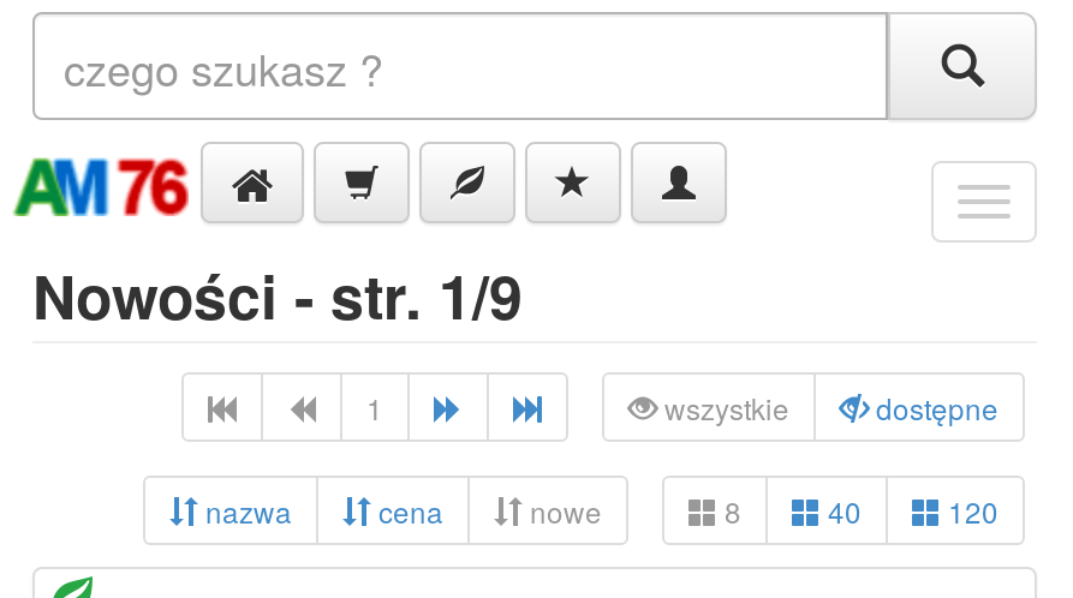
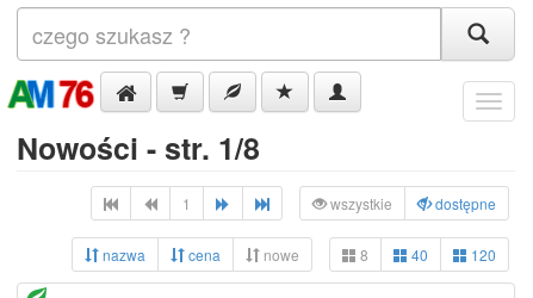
- Nowości - str. 1/9
+ Nowości - str. 1/8
